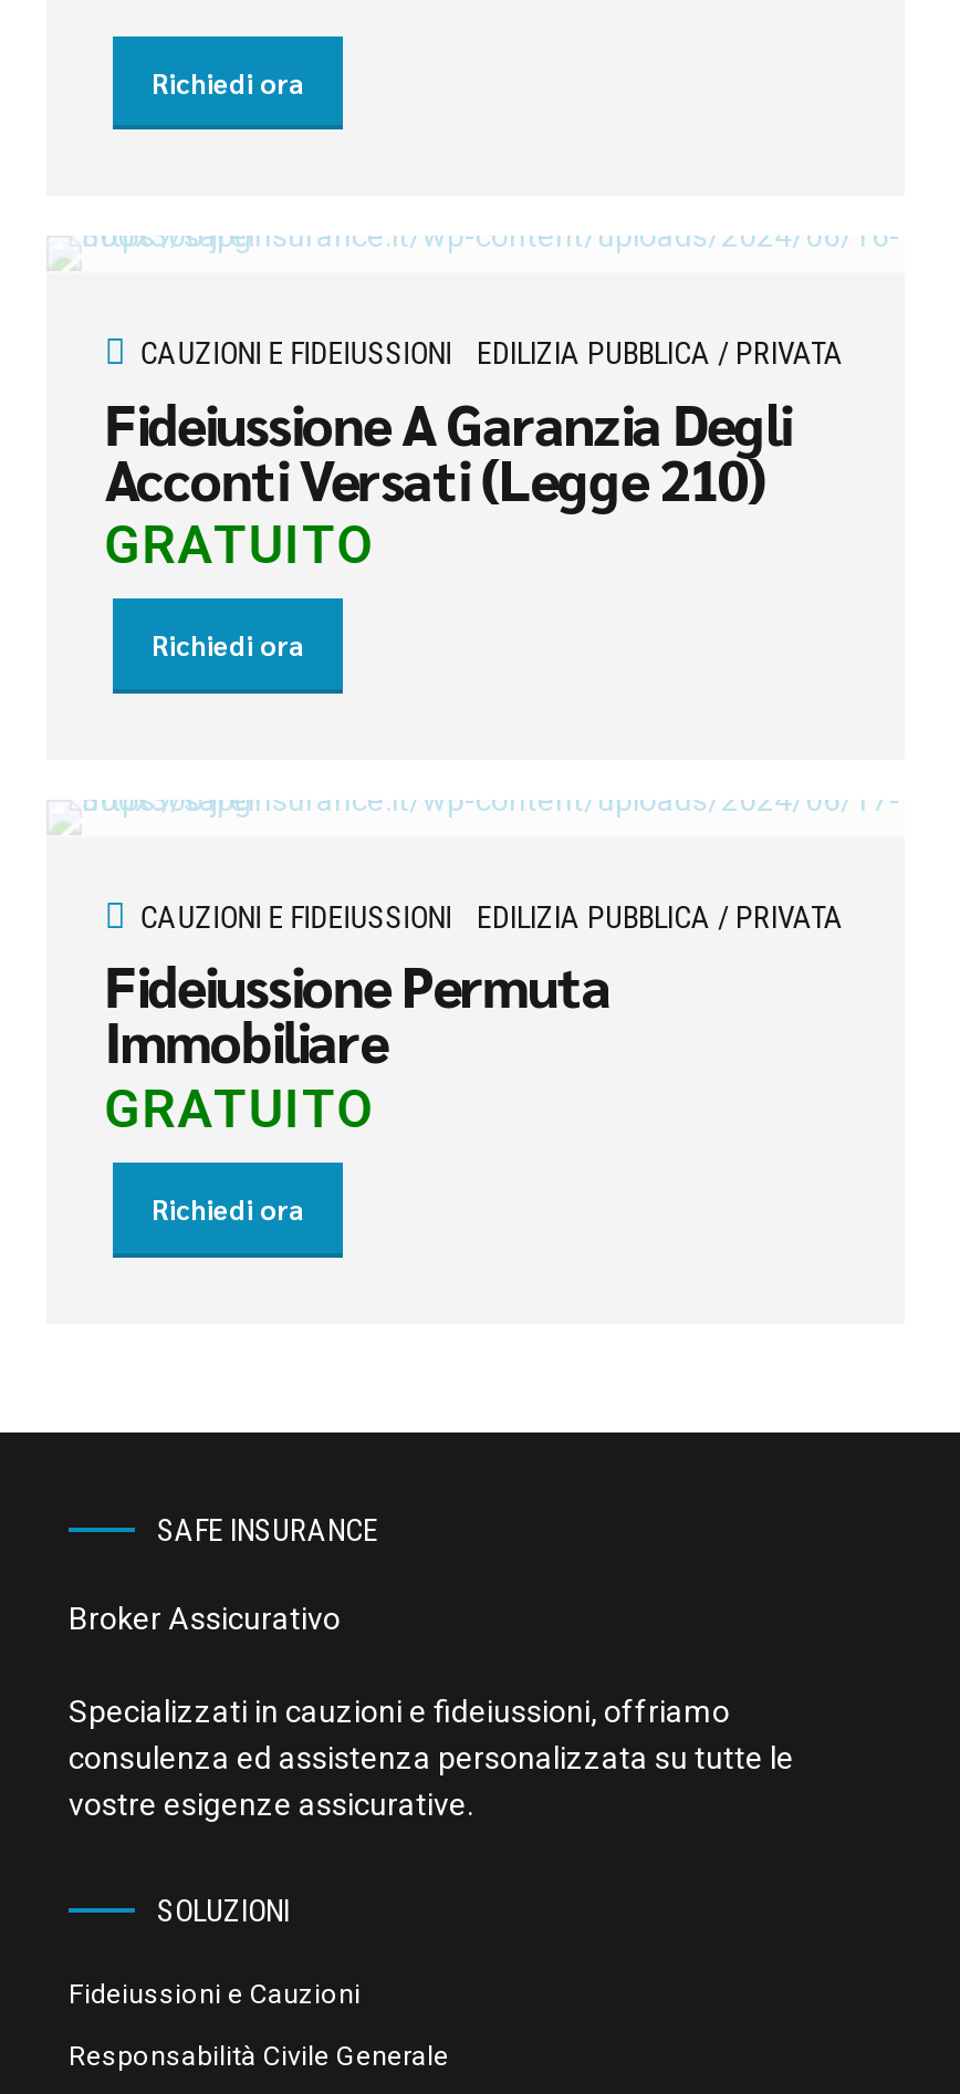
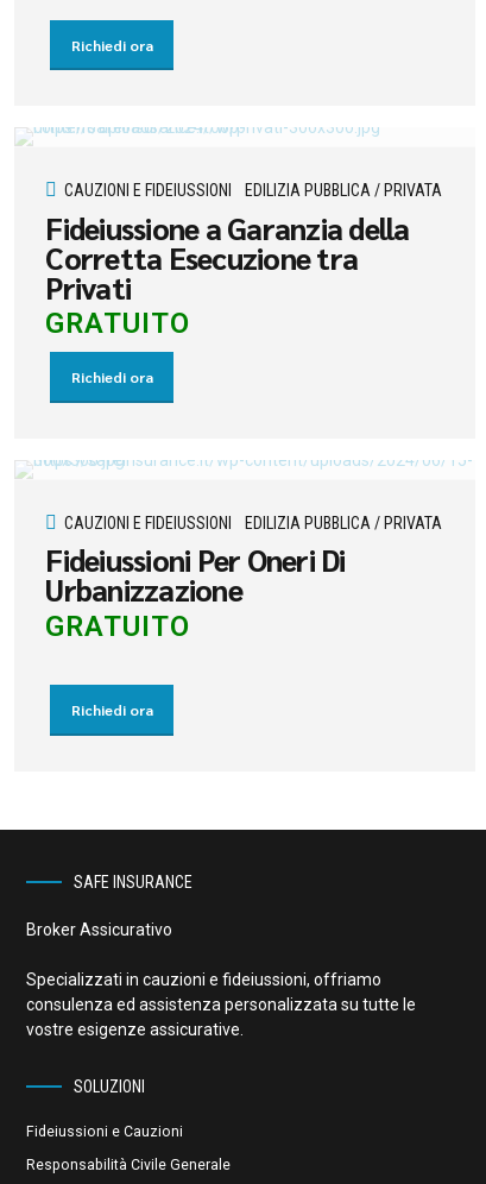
- Fideiussione A Garanzia Degli
- Acconti Versati (Legge 210)
+ Fideiussione a Garanzia della
+ Corretta Esecuzione tra
+ Privati

- Fideiussione Permuta
- Immobiliare
+ Fideiussioni Per Oneri Di
+ Urbanizzazione
